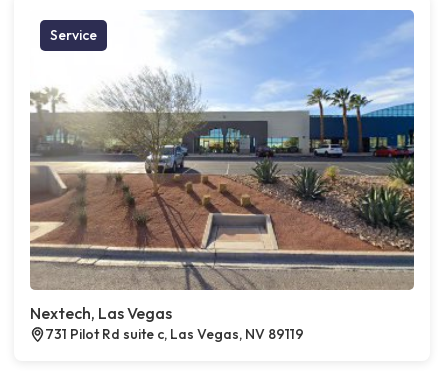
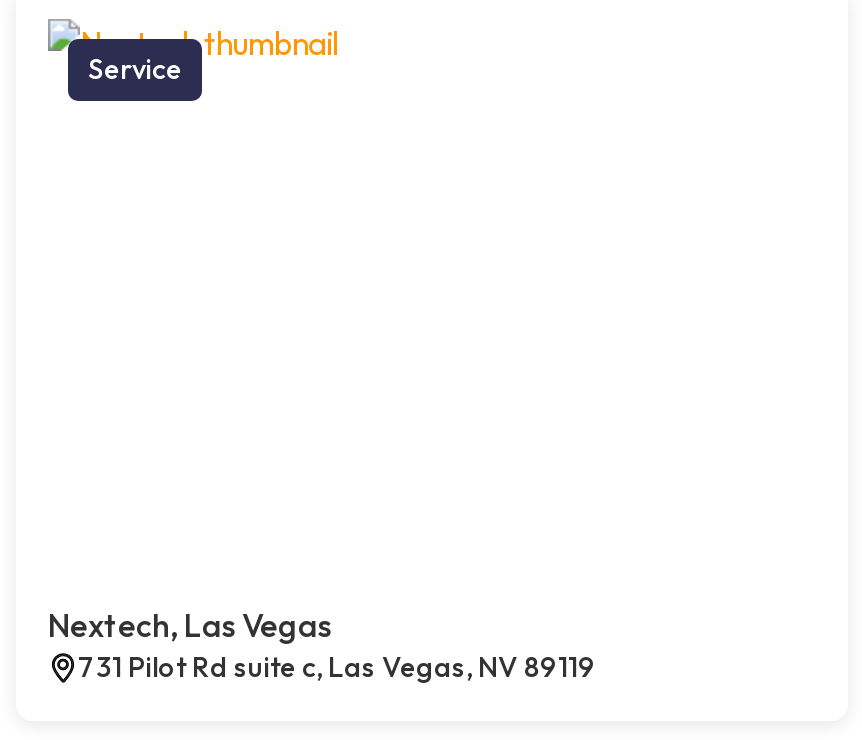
- [image]
